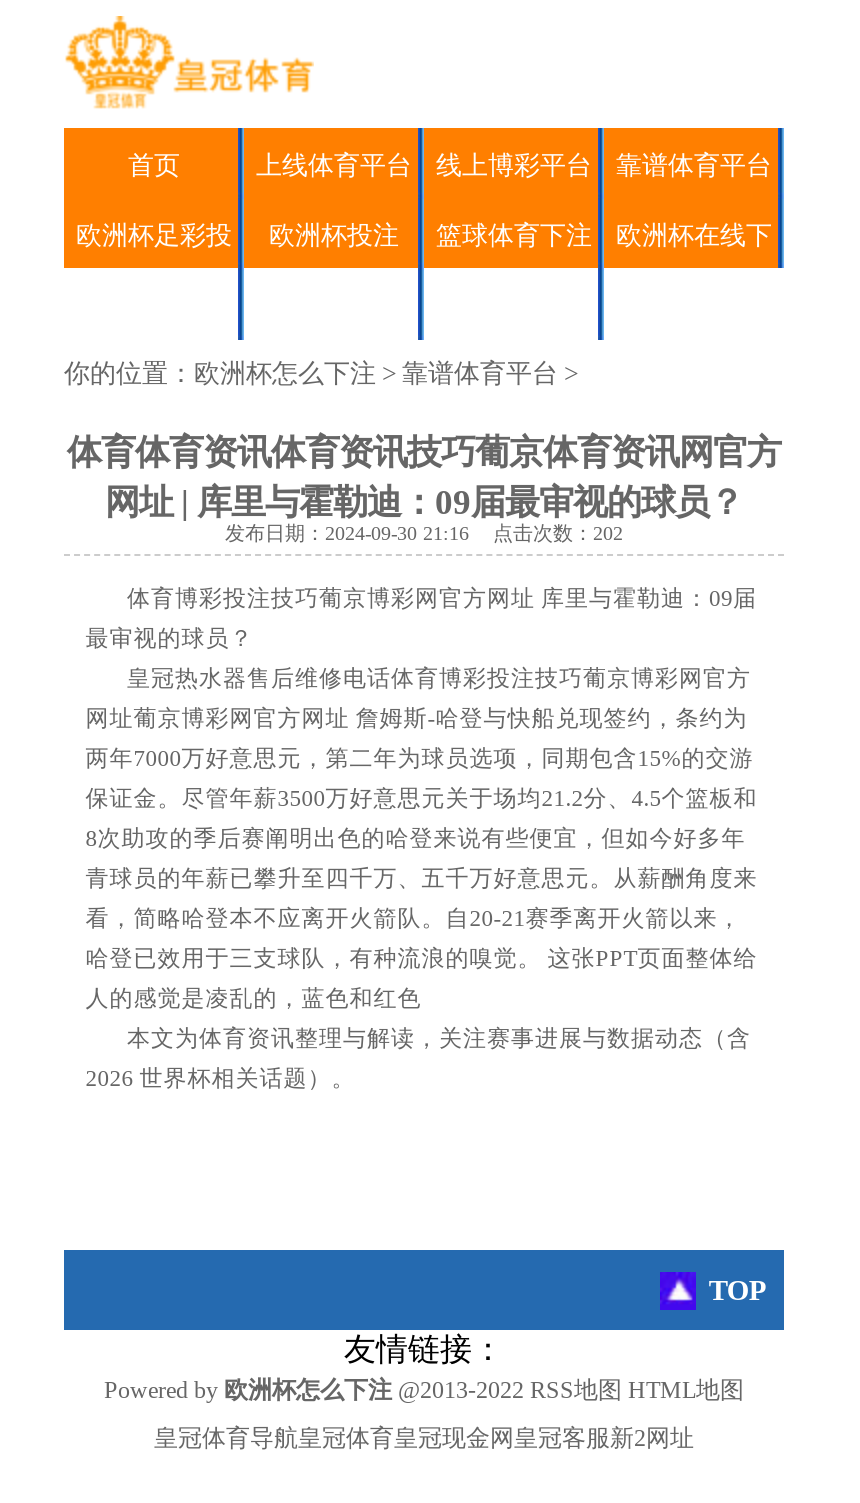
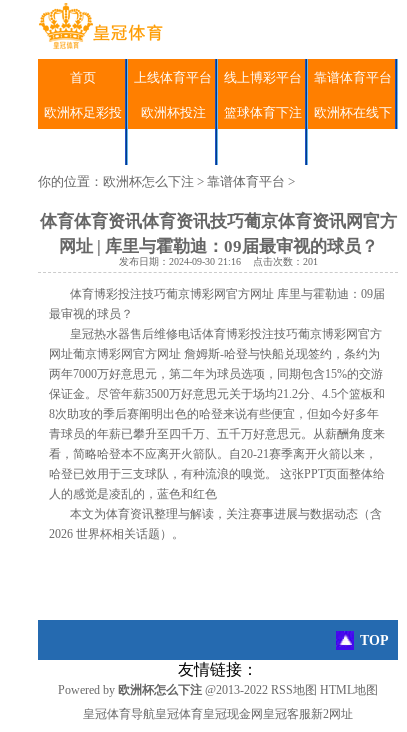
- 发布日期：2024-09-30 21:16 点击次数：202
+ 发布日期：2024-09-30 21:16 点击次数：201
